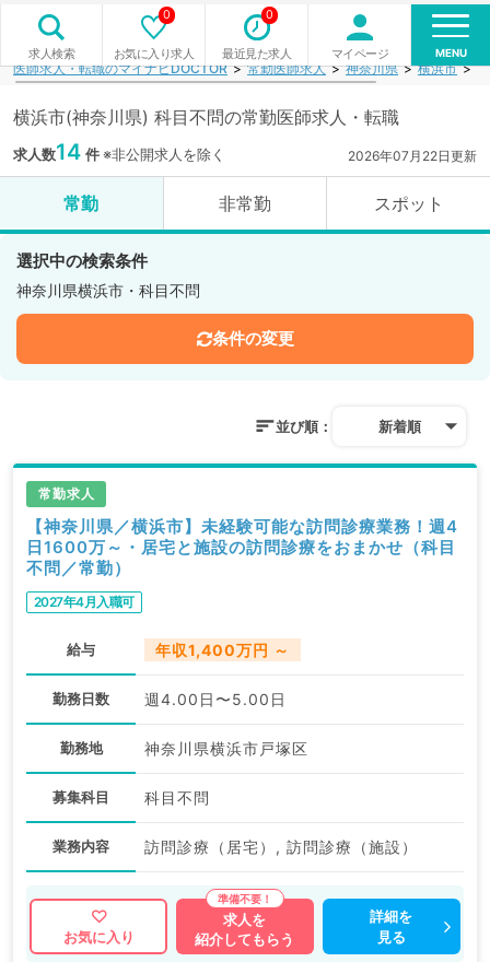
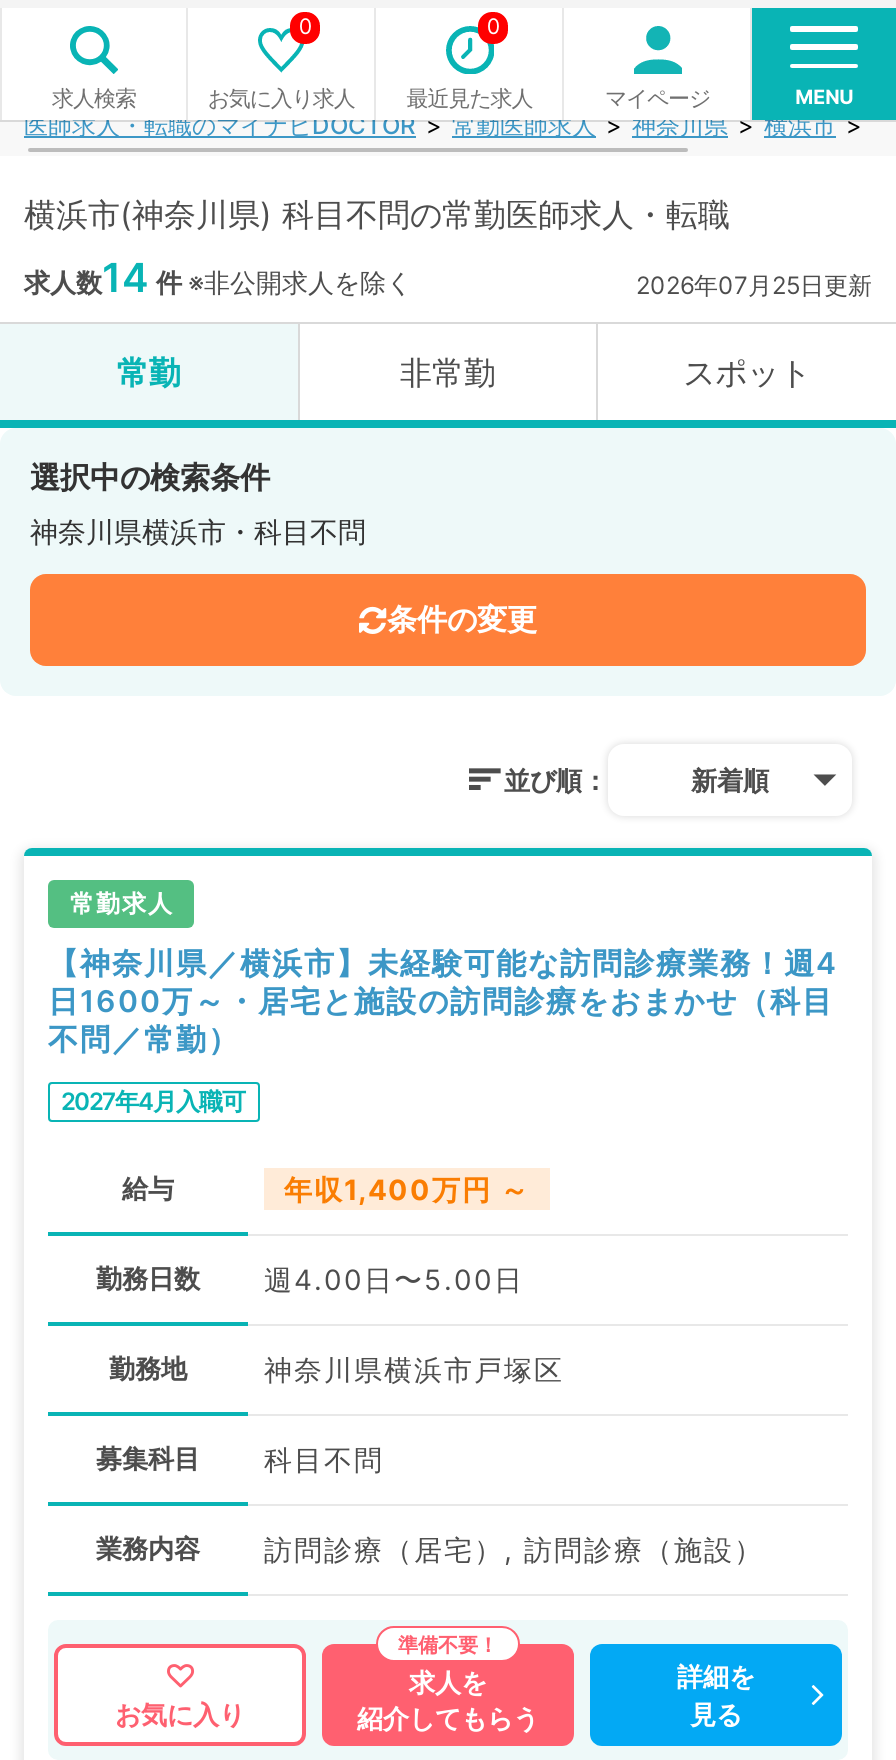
- 2026年07月22日更新
+ 2026年07月25日更新
